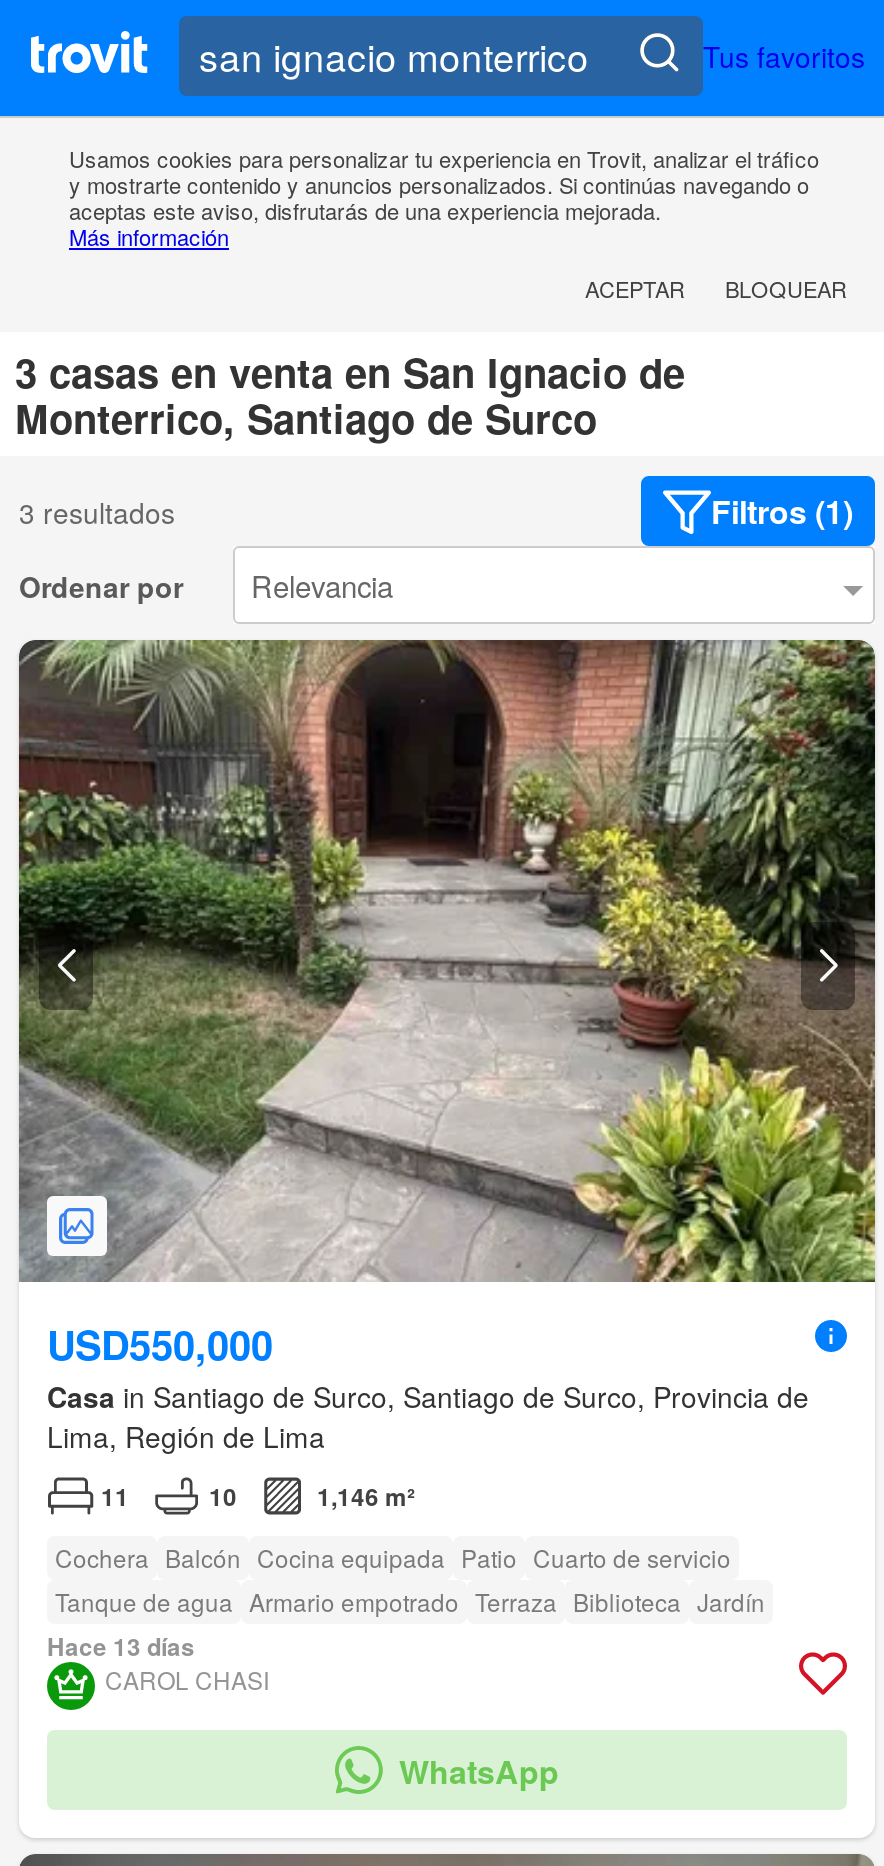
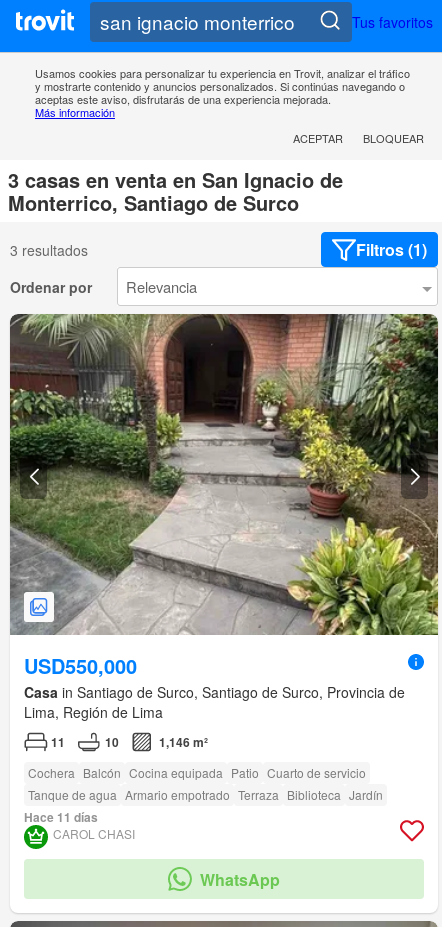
- Hace 13 días
+ Hace 11 días
